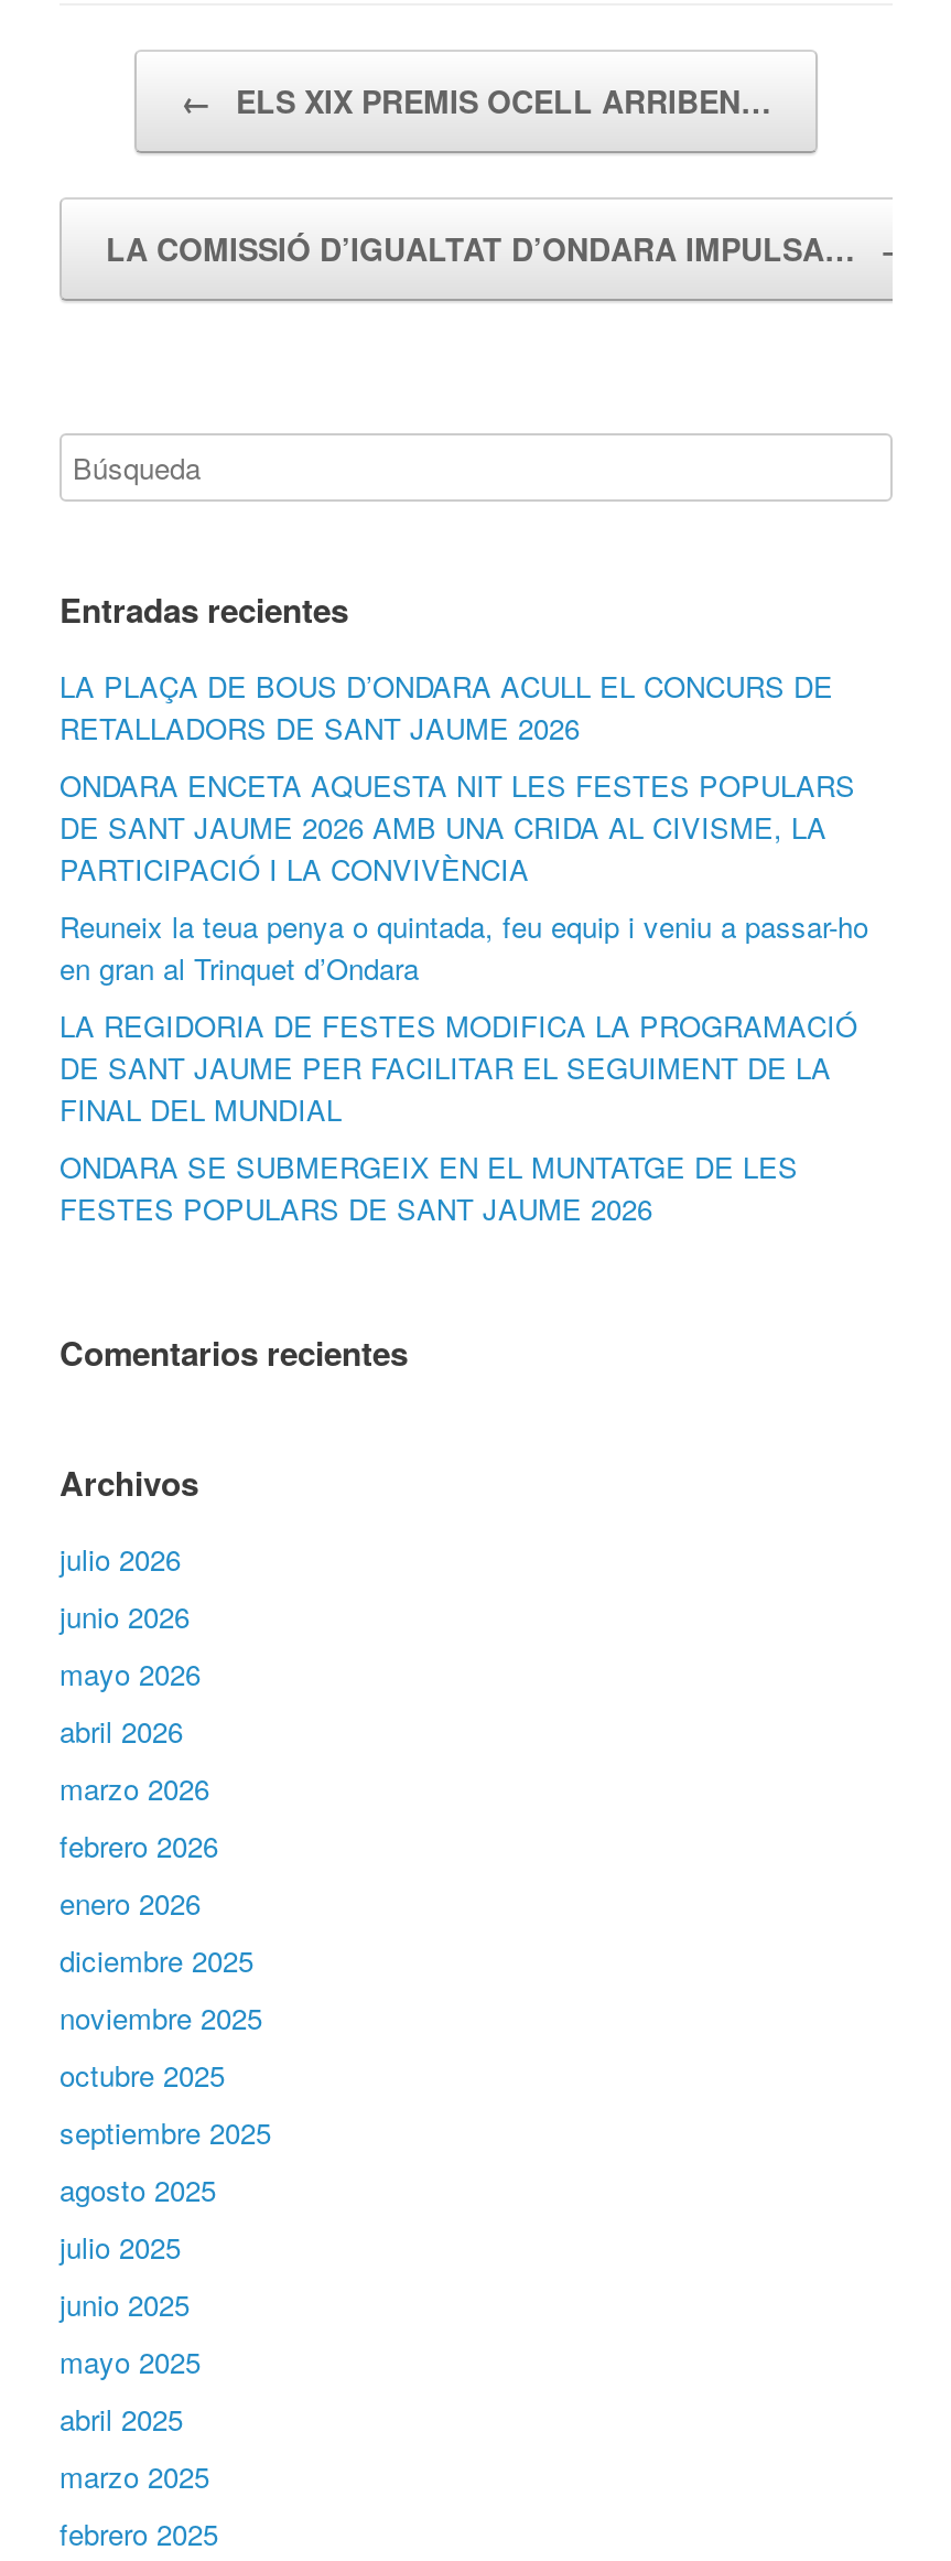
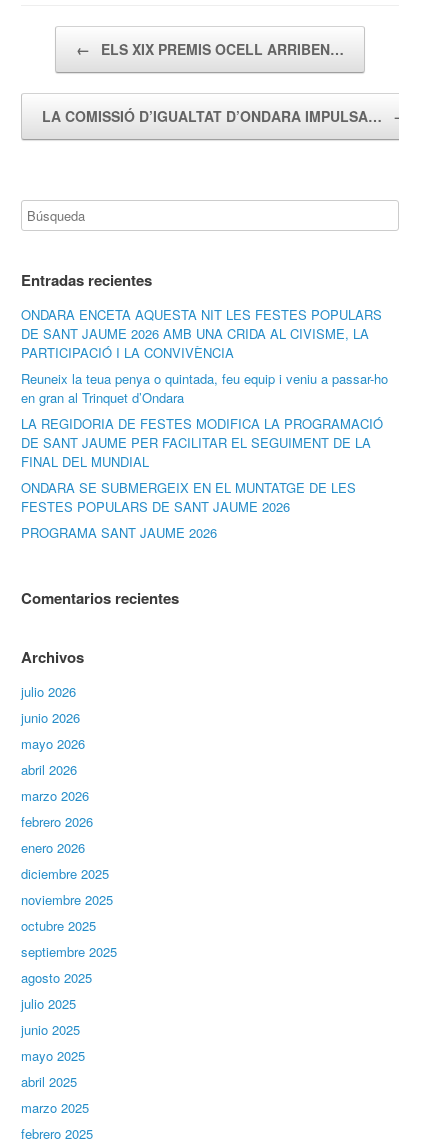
- LA PLAÇA DE BOUS D’ONDARA ACULL EL CONCURS DE
- RETALLADORS DE SANT JAUME 2026

moved up: ONDARA ENCETA AQUESTA NIT LES FESTES POPULARS | DE SANT JAUME 2026 AMB UNA CRIDA AL CIVISME, LA | PARTICIPACIÓ I LA CONVIVÈNCIA | ... | ONDARA SE SUBMERGEIX EN EL MUNTATGE DE LES | FESTES POPULARS DE SANT JAUME 2026

+ PROGRAMA SANT JAUME 2026
